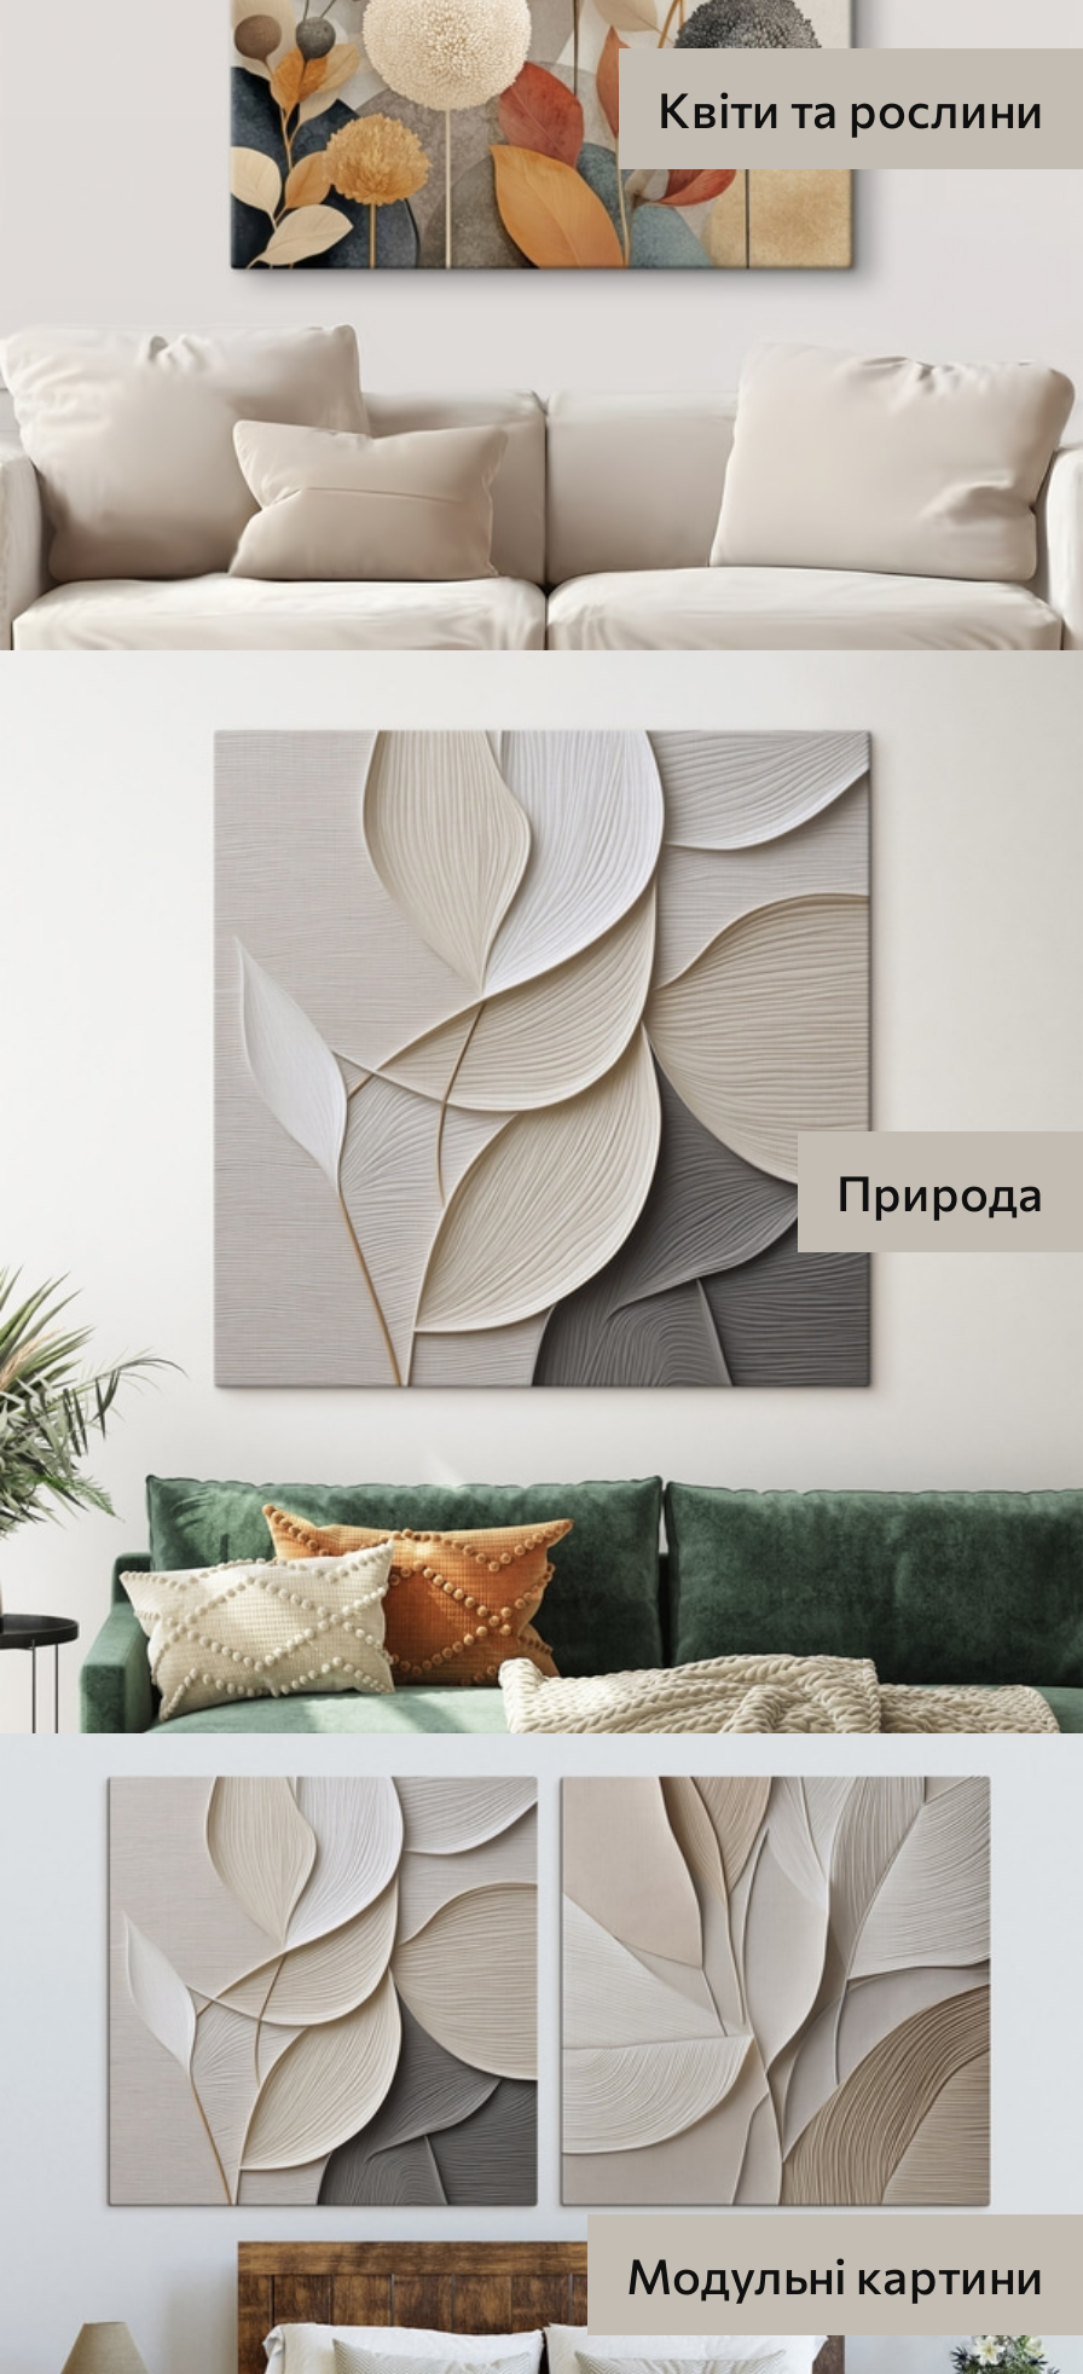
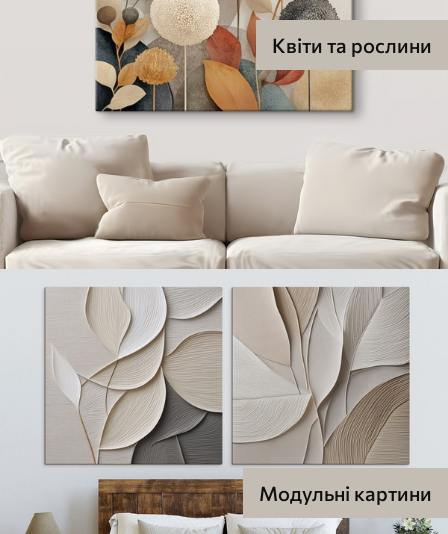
- [image]
- Природа
